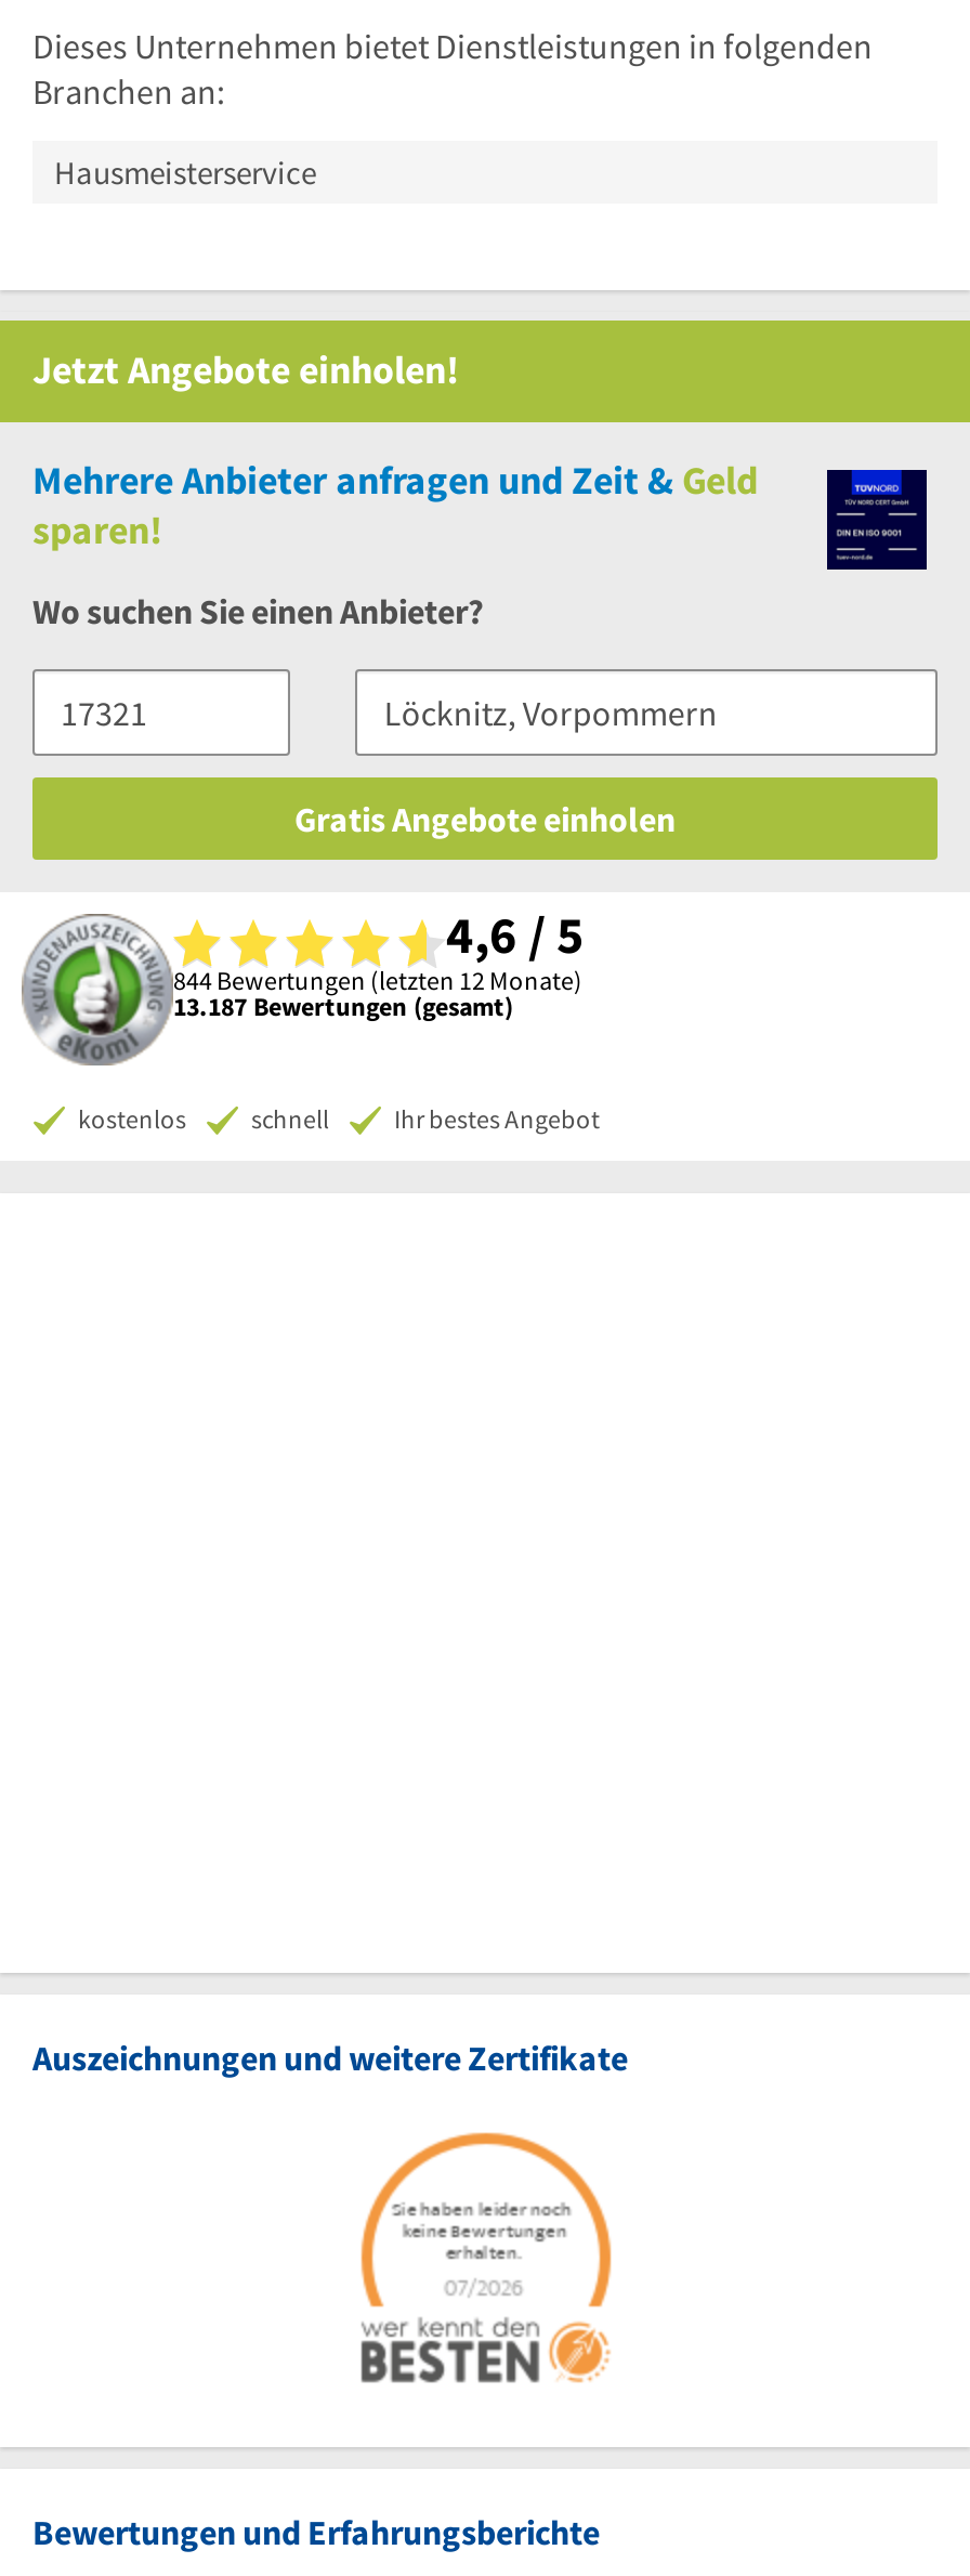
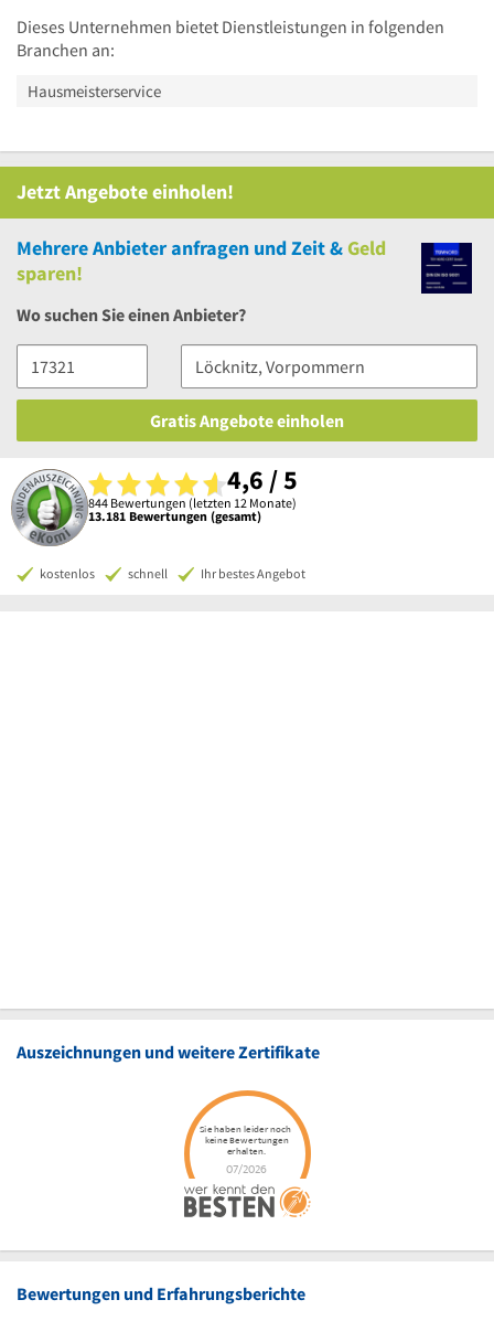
- 13.187 Bewertungen (gesamt)
+ 13.181 Bewertungen (gesamt)
